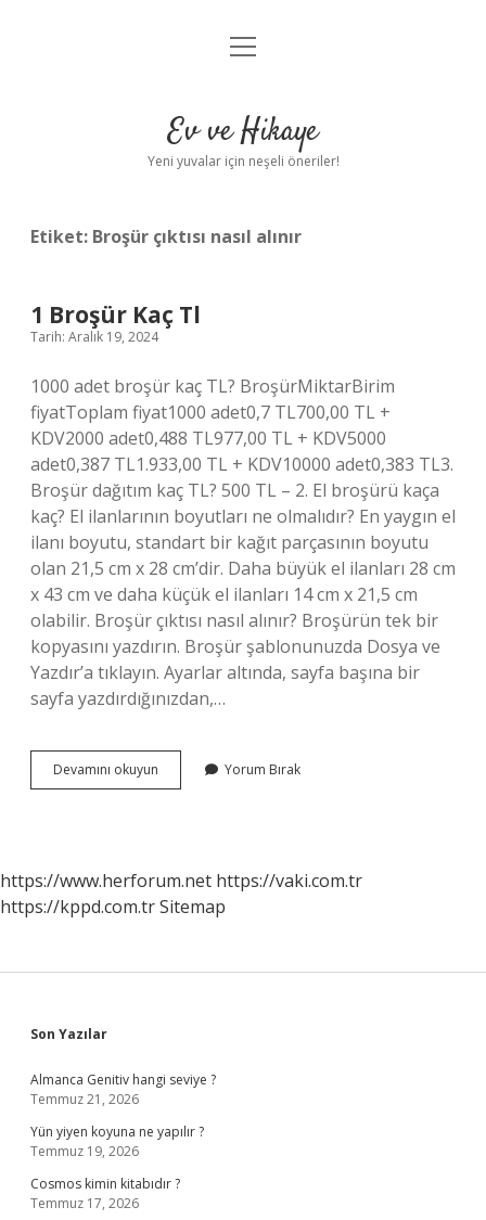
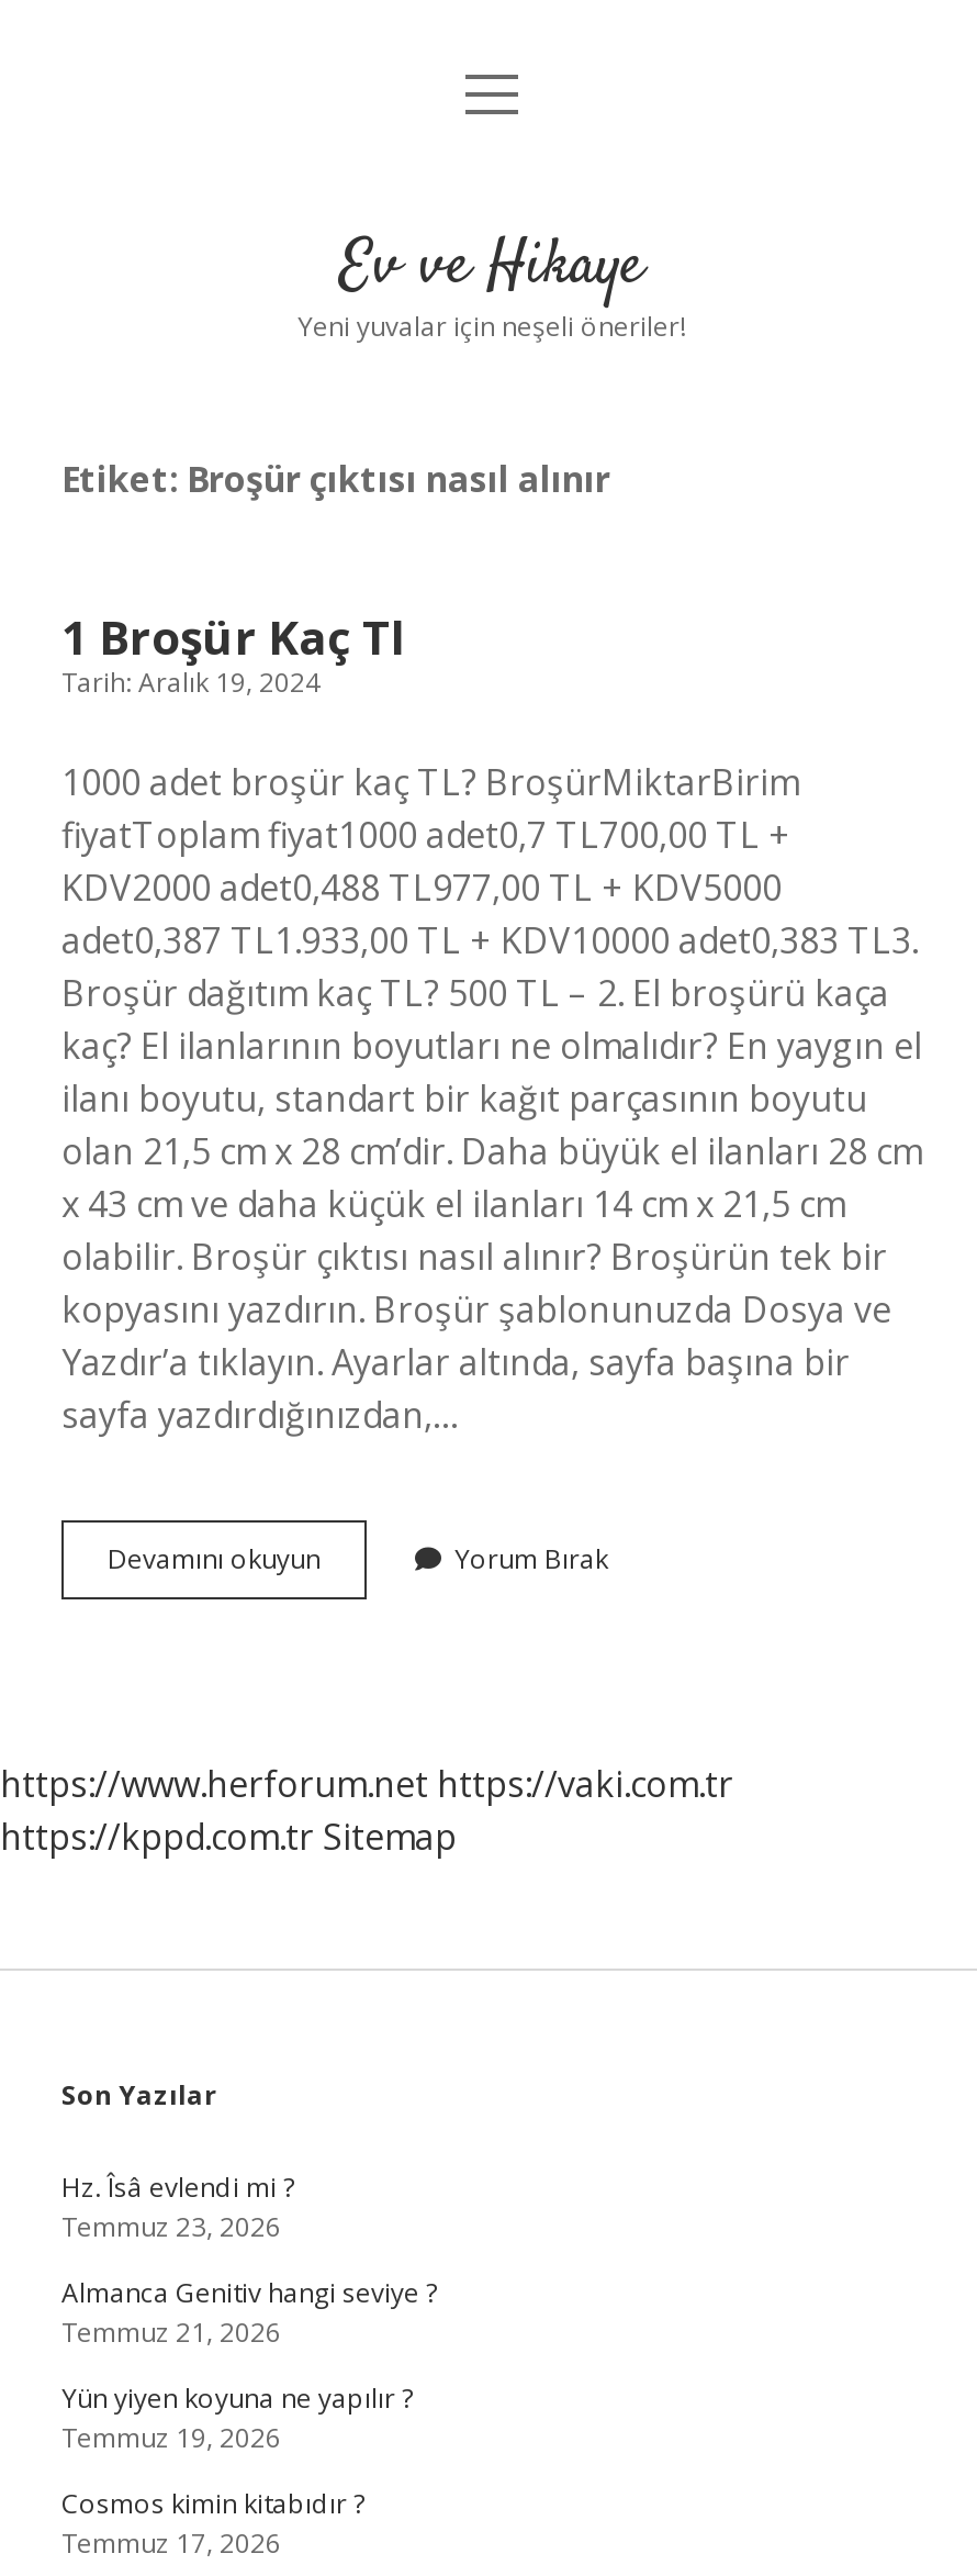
+ Hz. Îsâ evlendi mi ?
+ Temmuz 23, 2026
